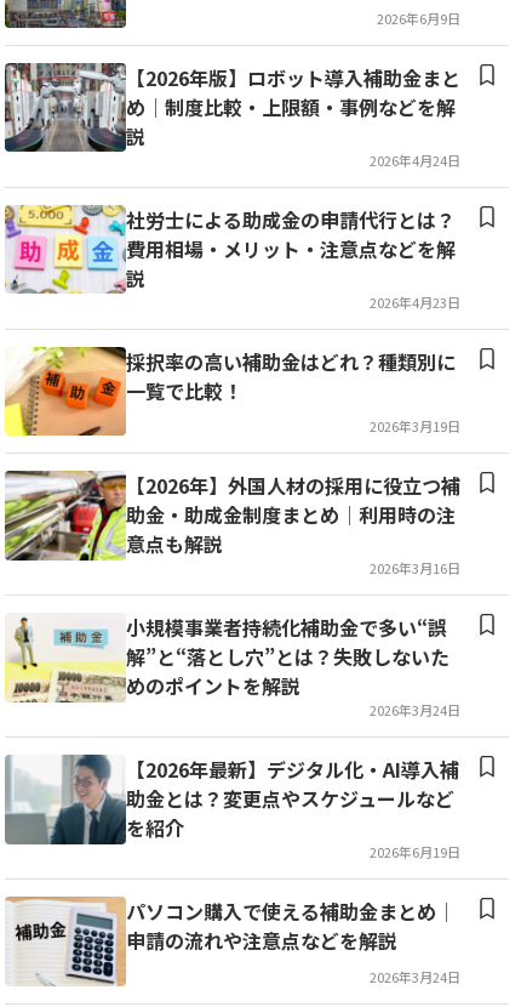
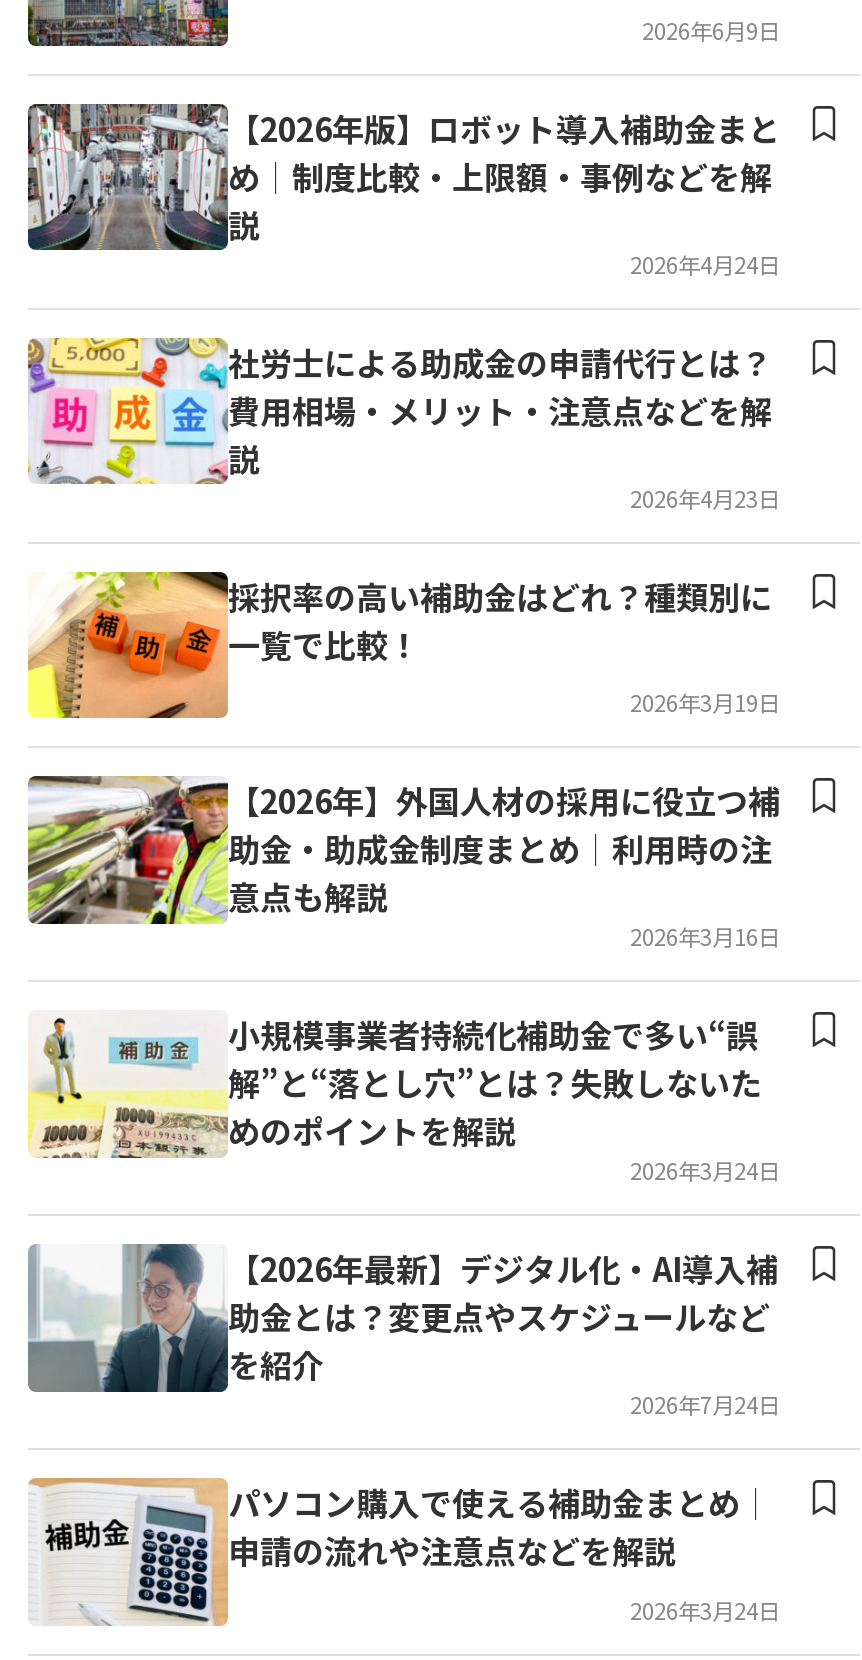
- 2026年6月19日
+ 2026年7月24日
